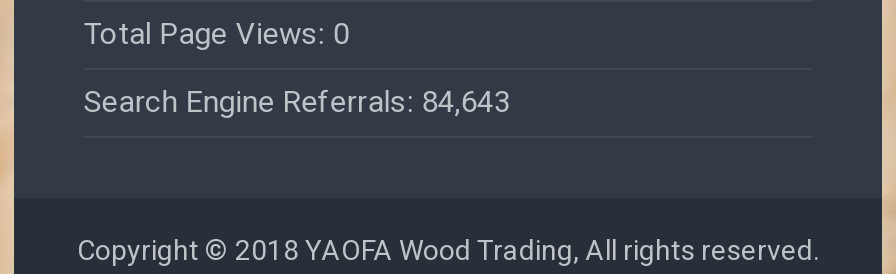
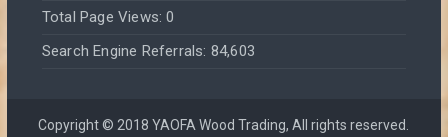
- Search Engine Referrals: 84,643
+ Search Engine Referrals: 84,603
